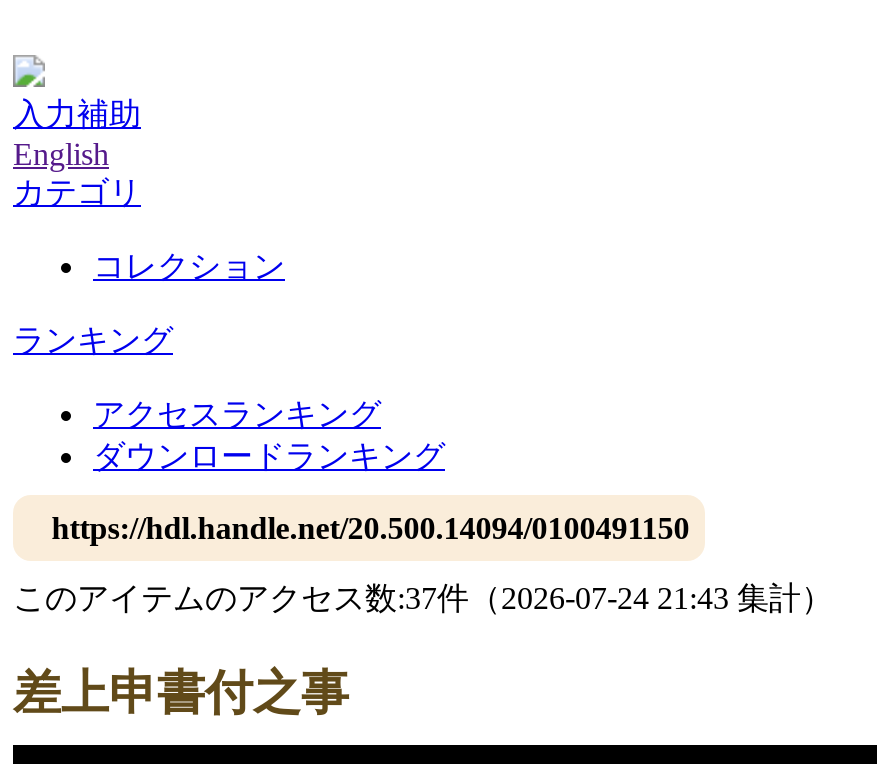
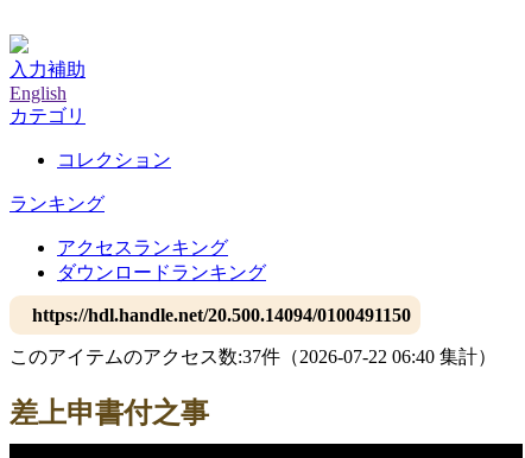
- このアイテムのアクセス数:37件（2026-07-24 21:43 集計）
+ このアイテムのアクセス数:37件（2026-07-22 06:40 集計）
